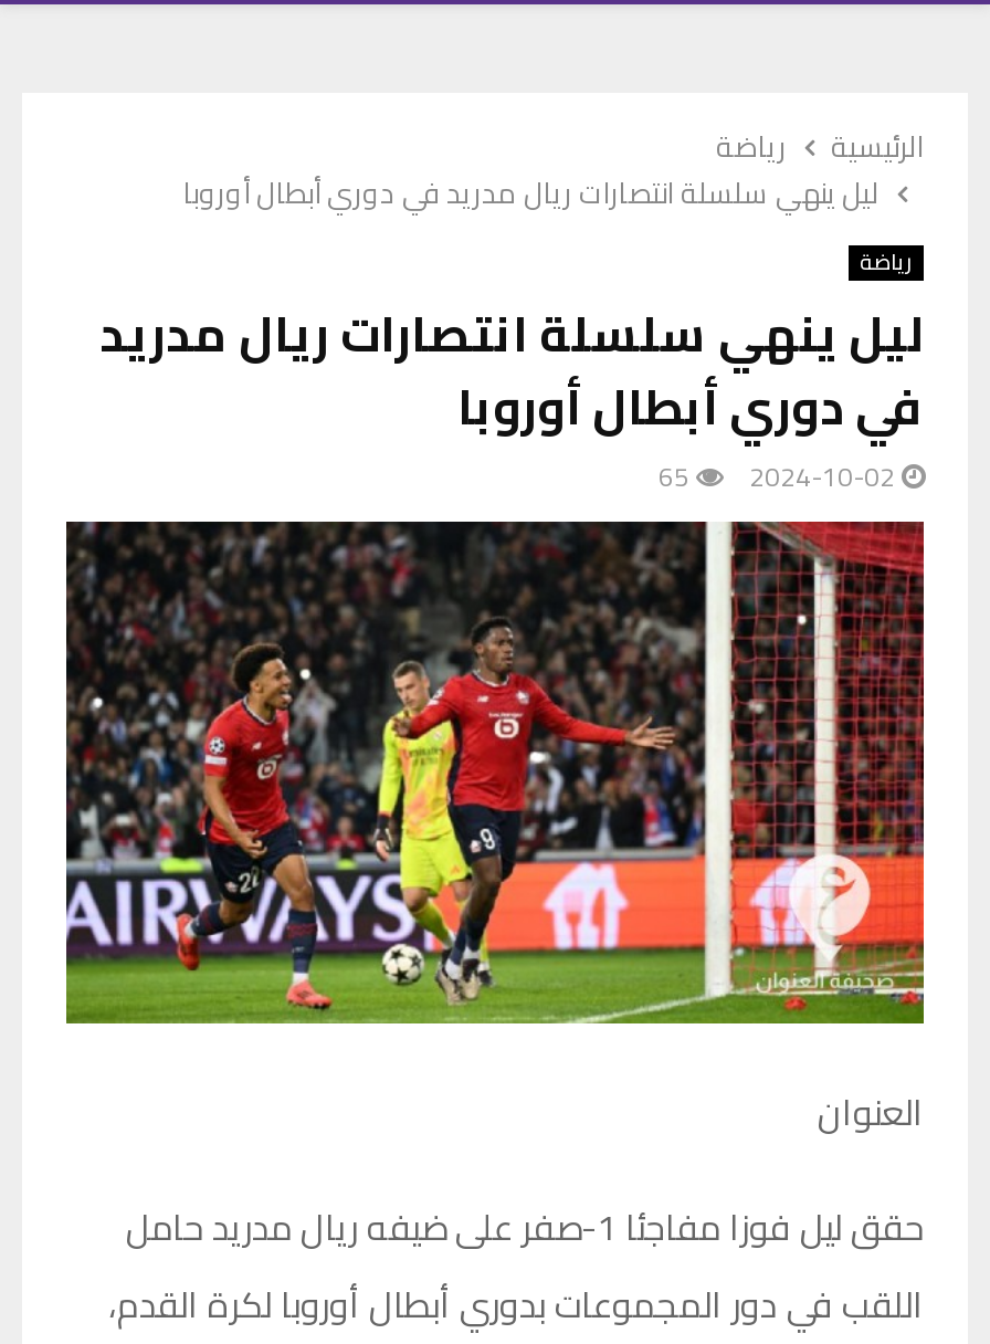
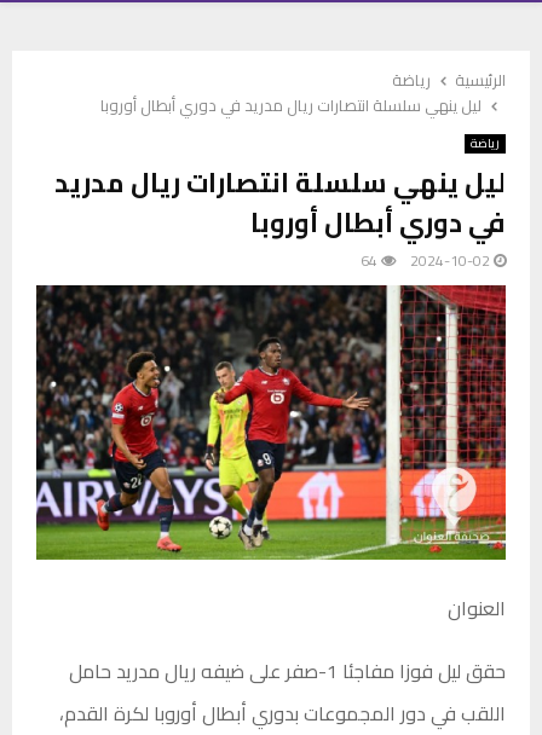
- 65 2024-10-02
+ 64 2024-10-02
